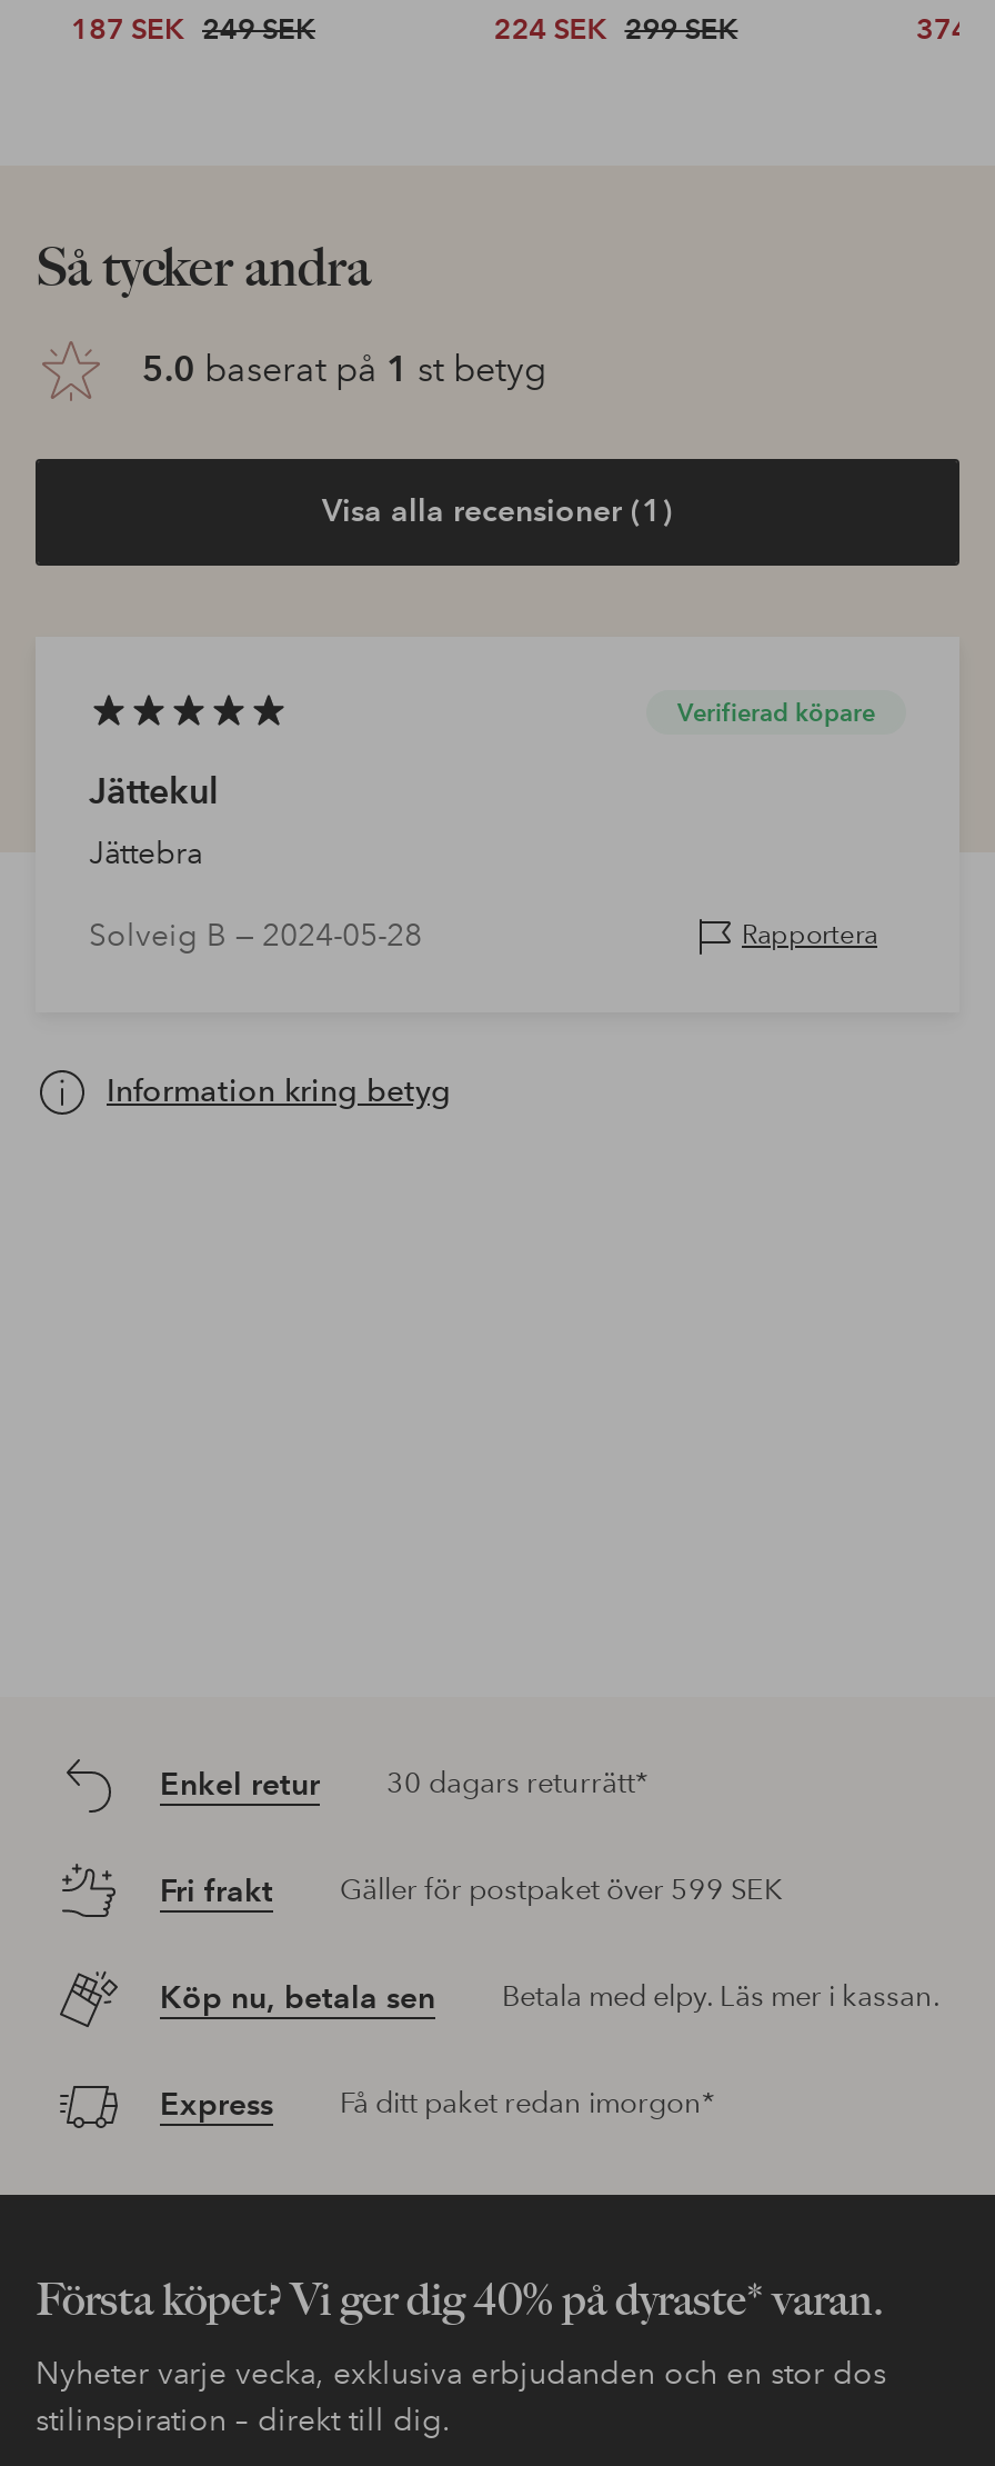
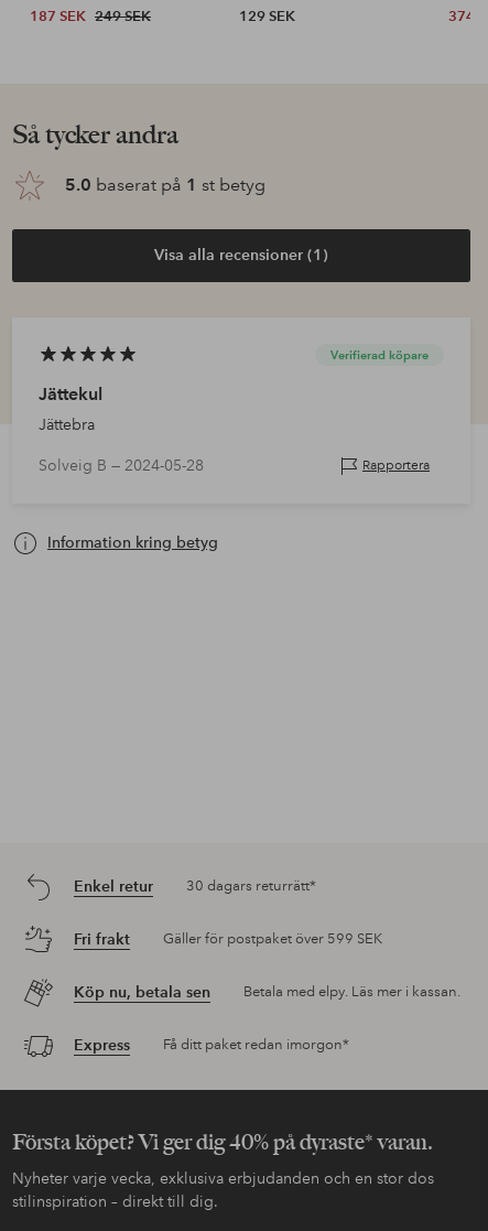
- 224 SEK 299 SEK
+ 129 SEK
